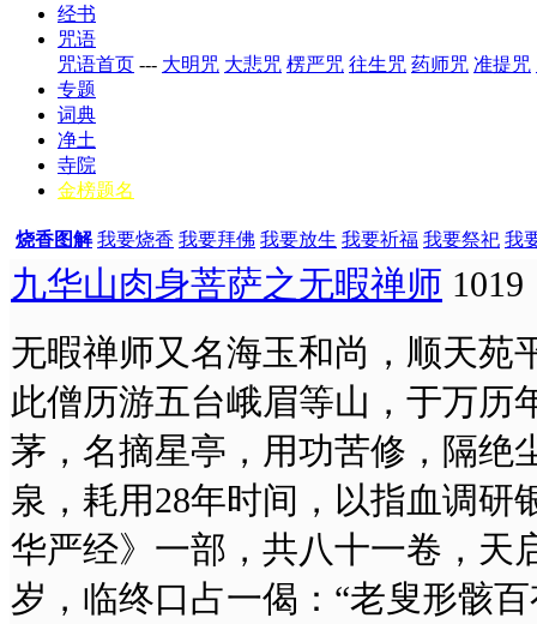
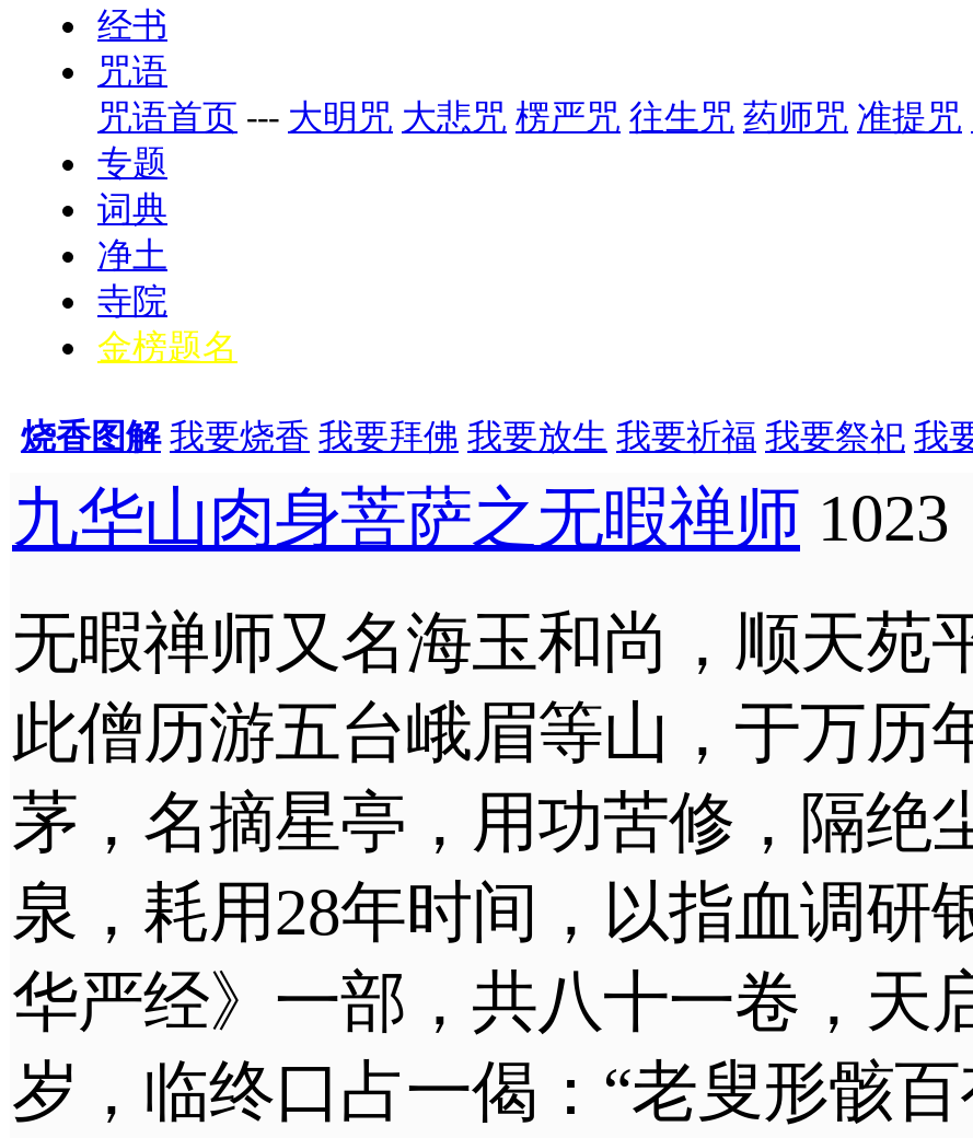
- 九华山肉身菩萨之无暇禅师1019
+ 九华山肉身菩萨之无暇禅师1023
